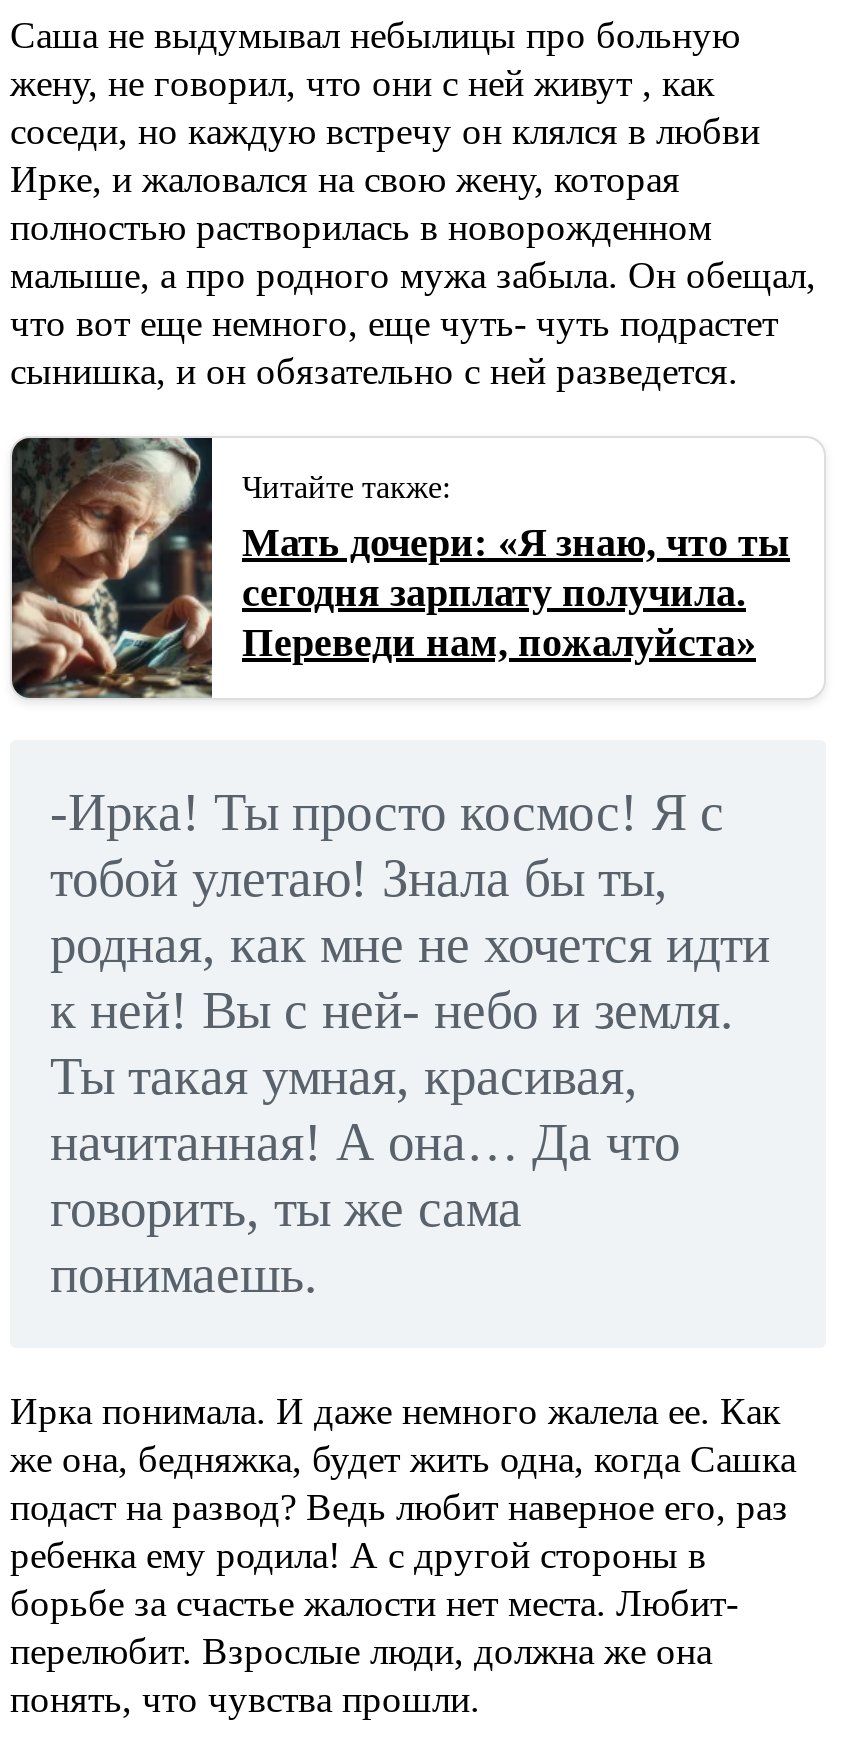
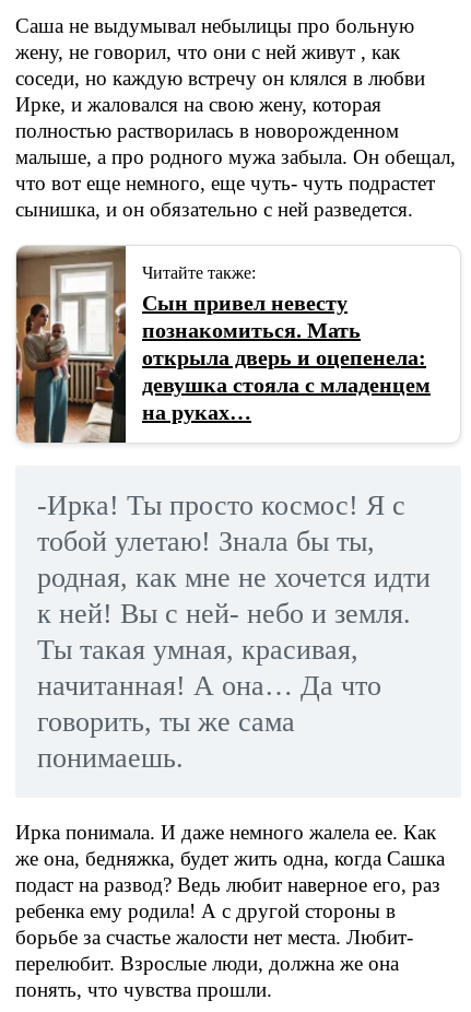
- [image]
- Мать дочери: «Я знаю, что ты
- сегодня зарплату получила.
- Переведи нам, пожалуйста»
+ [image]
+ Сын привел невесту
+ познакомиться. Мать
+ открыла дверь и оцепенела:
+ девушка стояла с младенцем
+ на руках…
